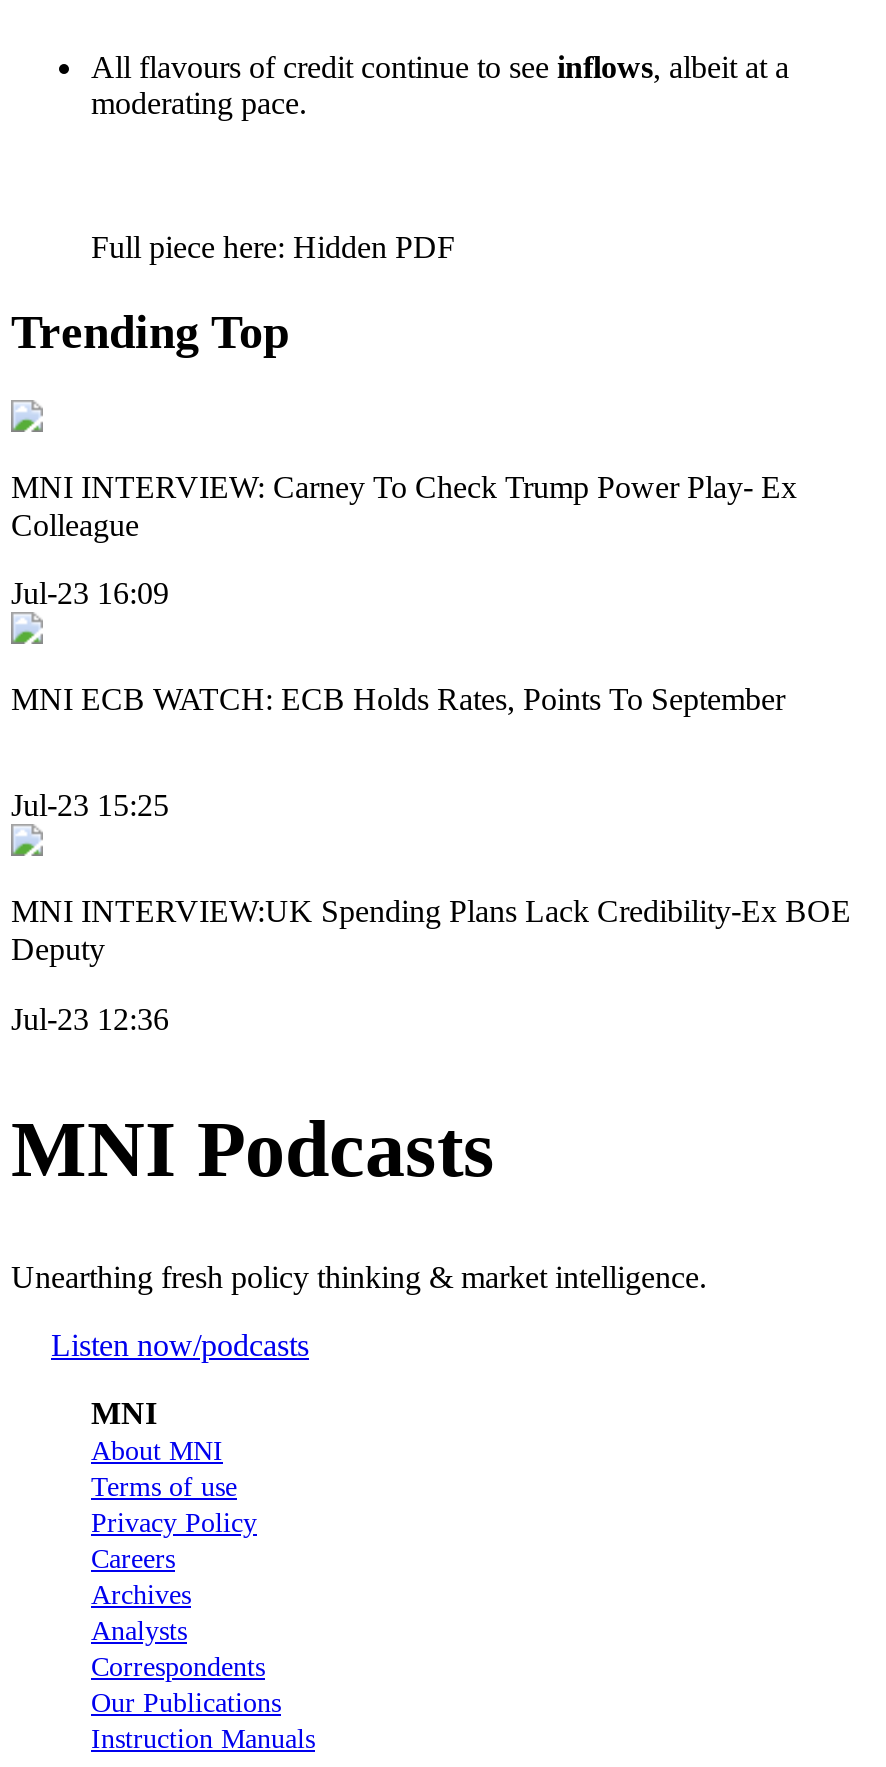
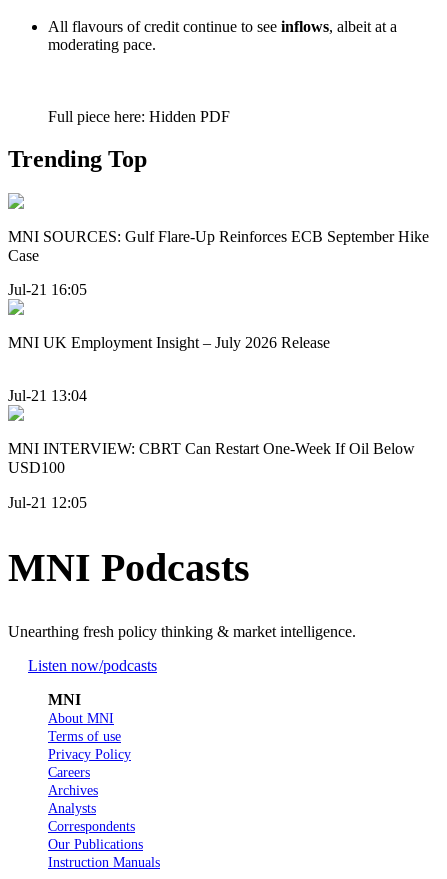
- MNI INTERVIEW: Carney To Check Trump Power Play- Ex
- Colleague
+ MNI SOURCES: Gulf Flare-Up Reinforces ECB September Hike
+ Case

- Jul-23 16:09
+ Jul-21 16:05

- MNI ECB WATCH: ECB Holds Rates, Points To September
+ MNI UK Employment Insight – July 2026 Release

- Jul-23 15:25
+ Jul-21 13:04

- MNI INTERVIEW:UK Spending Plans Lack Credibility-Ex BOE
- Deputy
+ MNI INTERVIEW: CBRT Can Restart One-Week If Oil Below
+ USD100

- Jul-23 12:36
+ Jul-21 12:05
